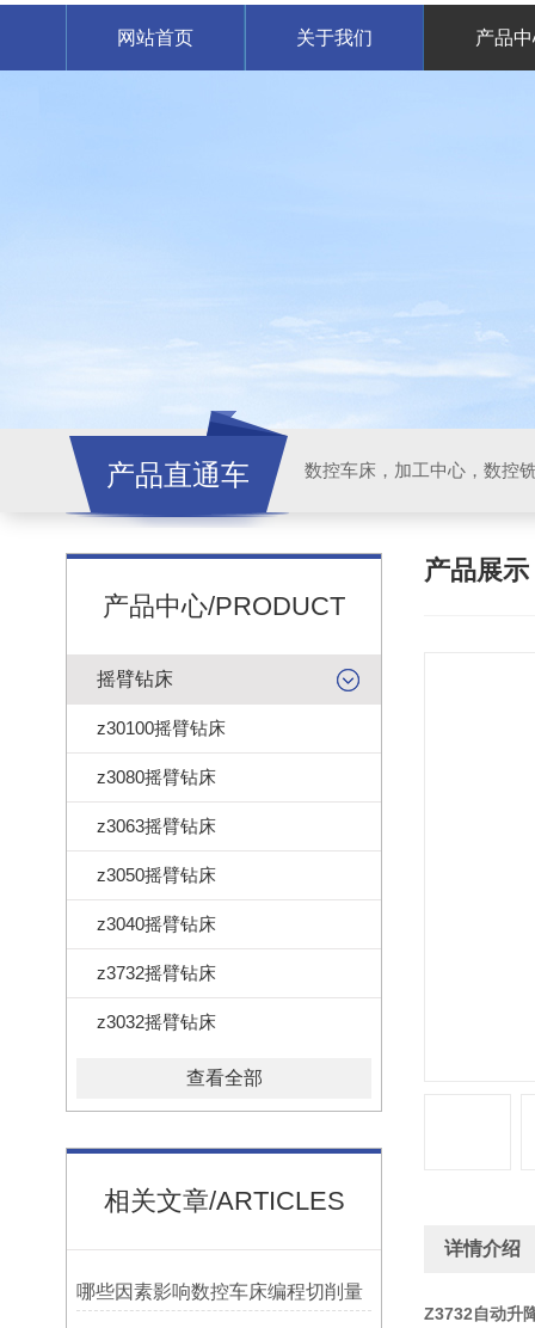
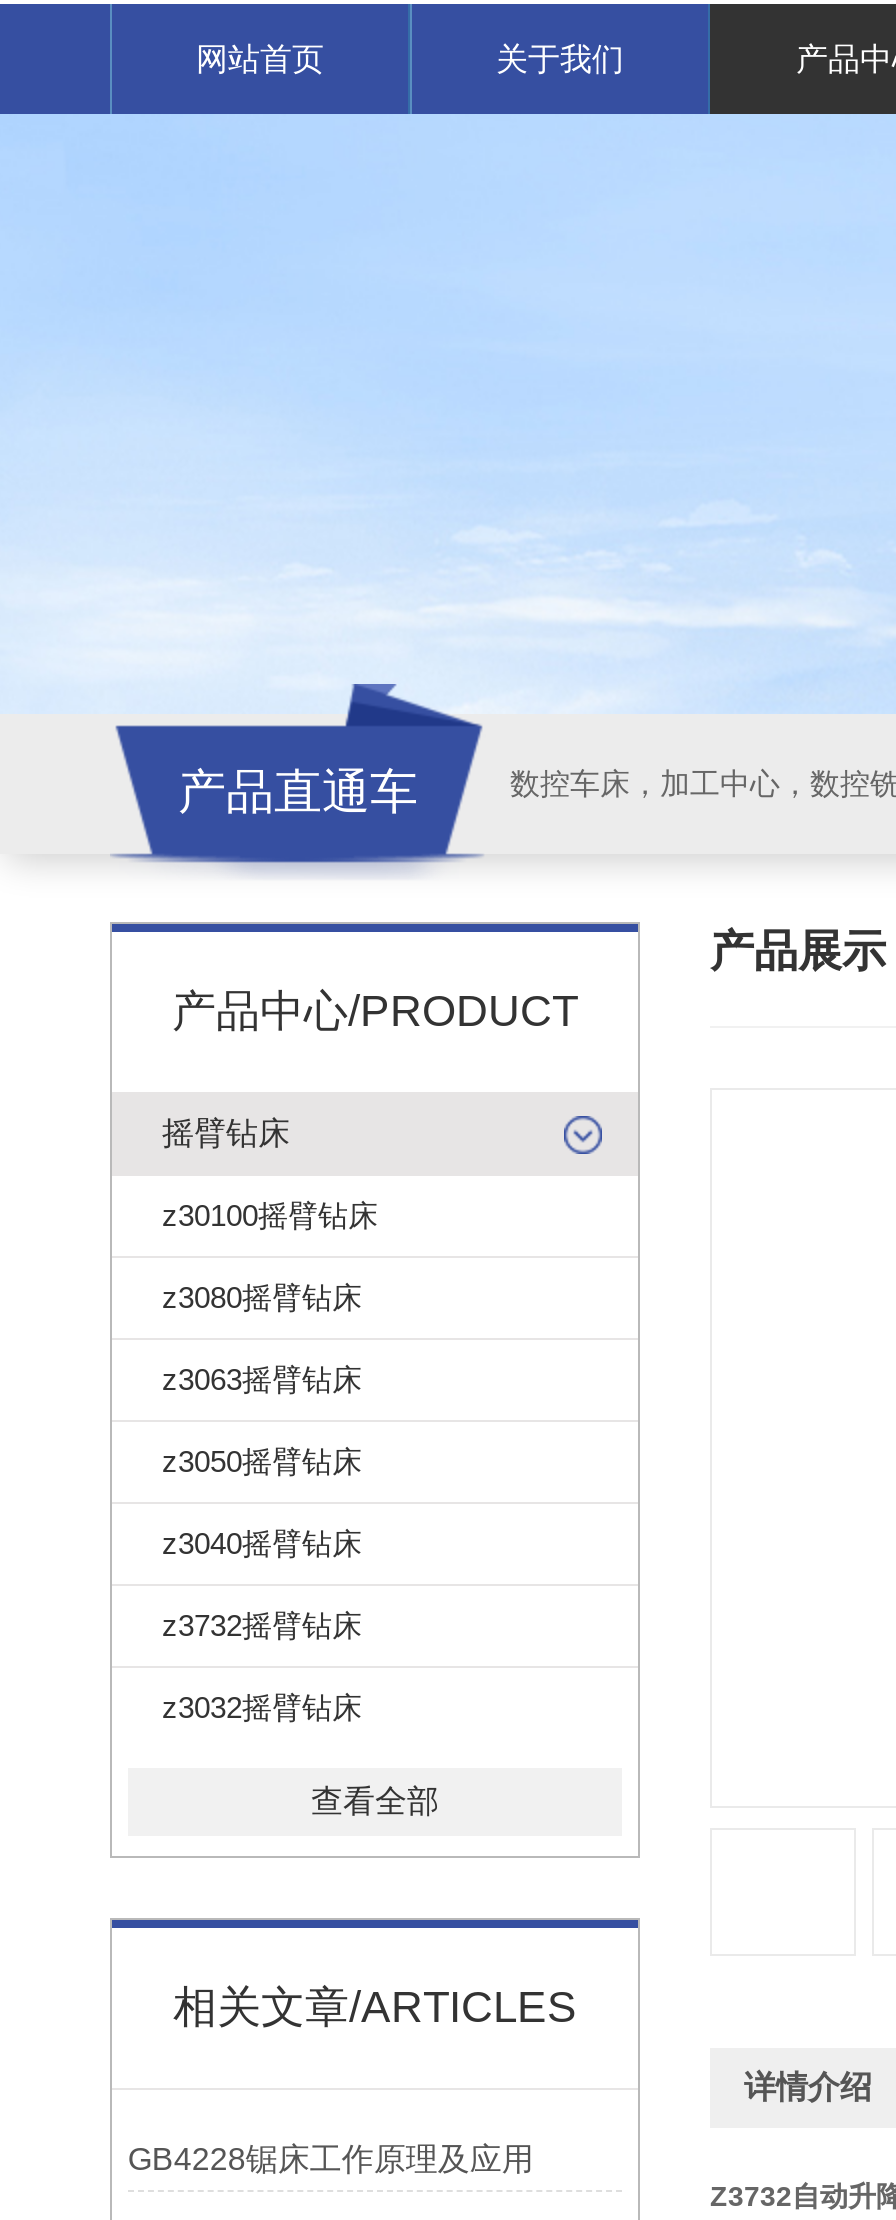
- 哪些因素影响数控车床编程切削量
+ GB4228锯床工作原理及应用
